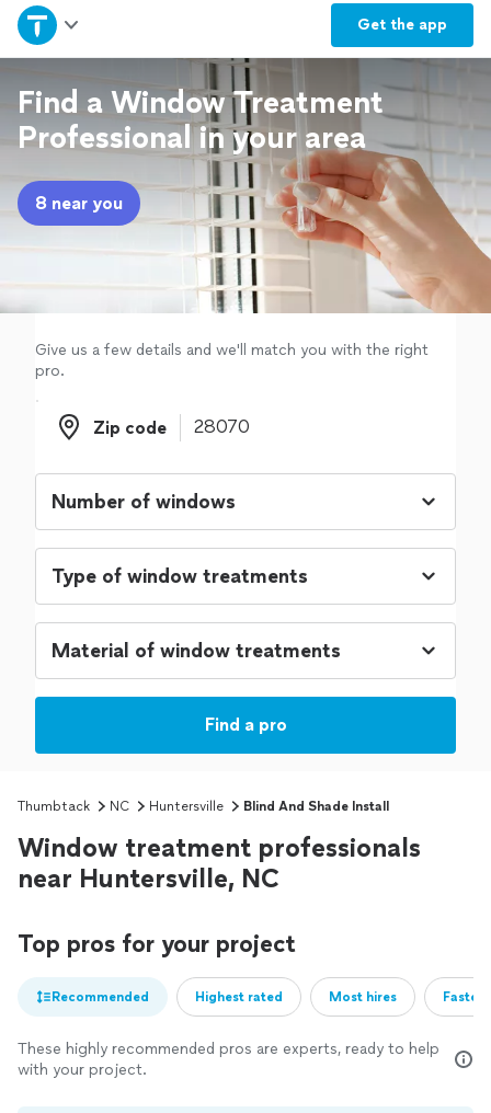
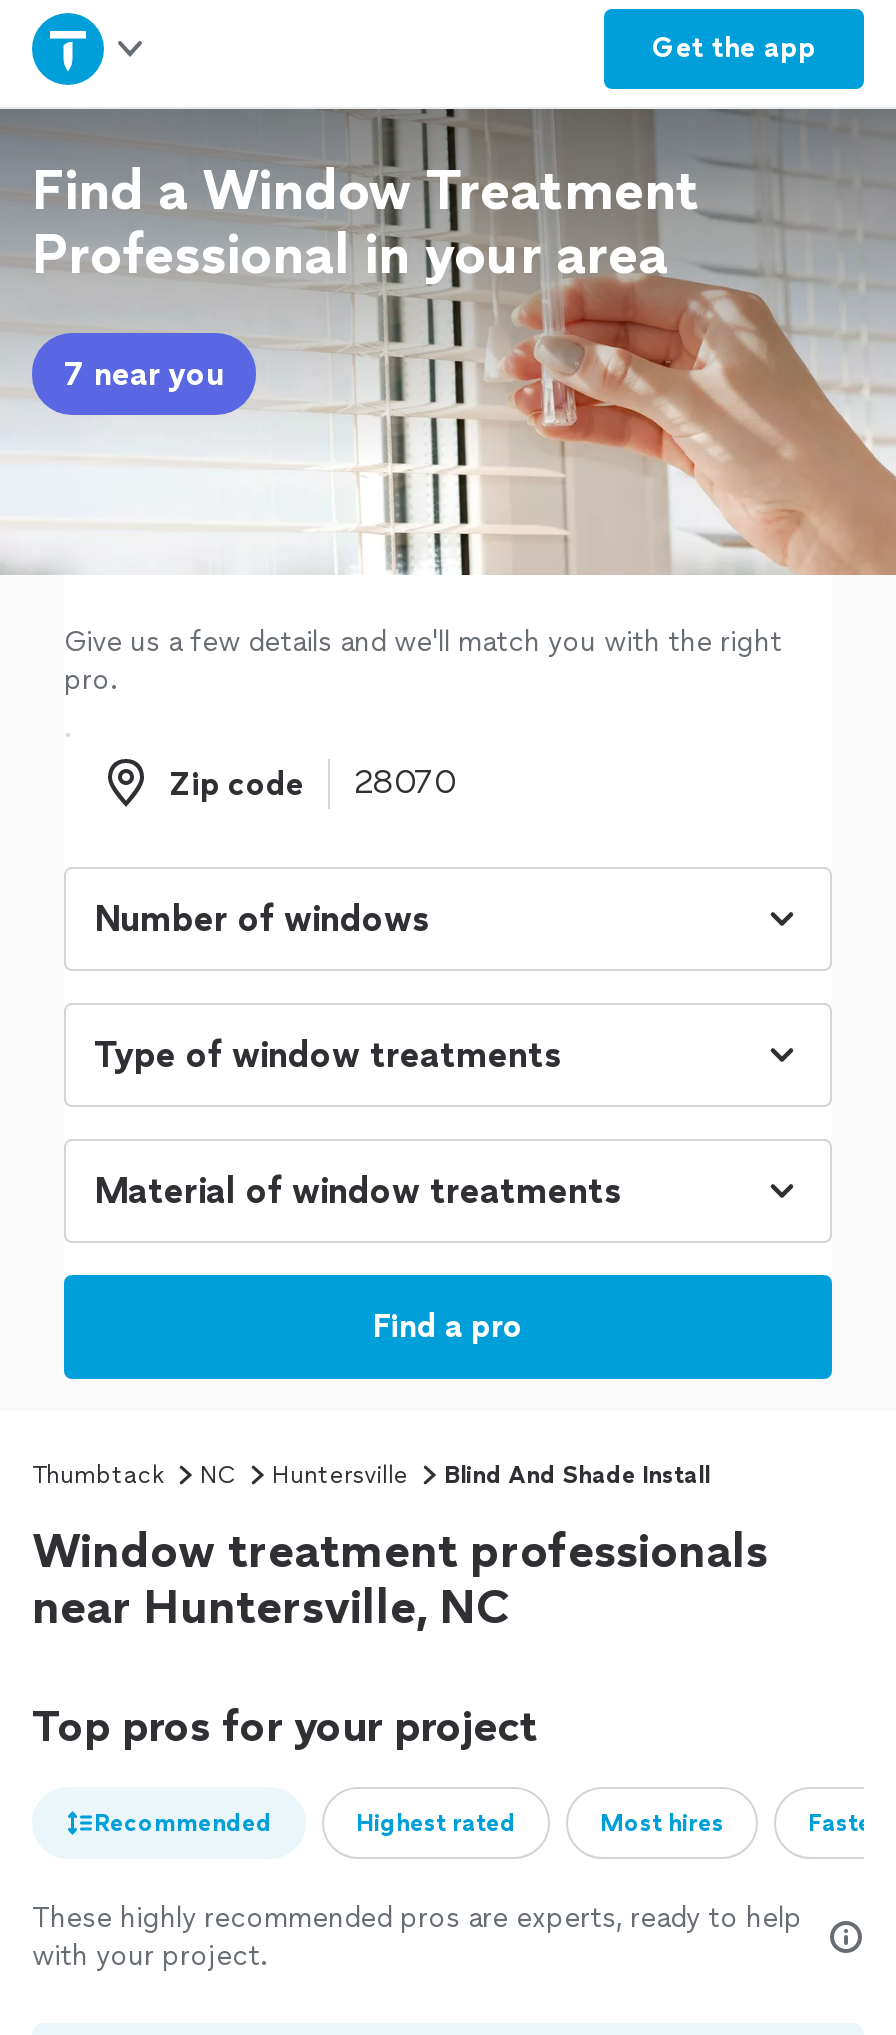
- 8 near you
+ 7 near you
